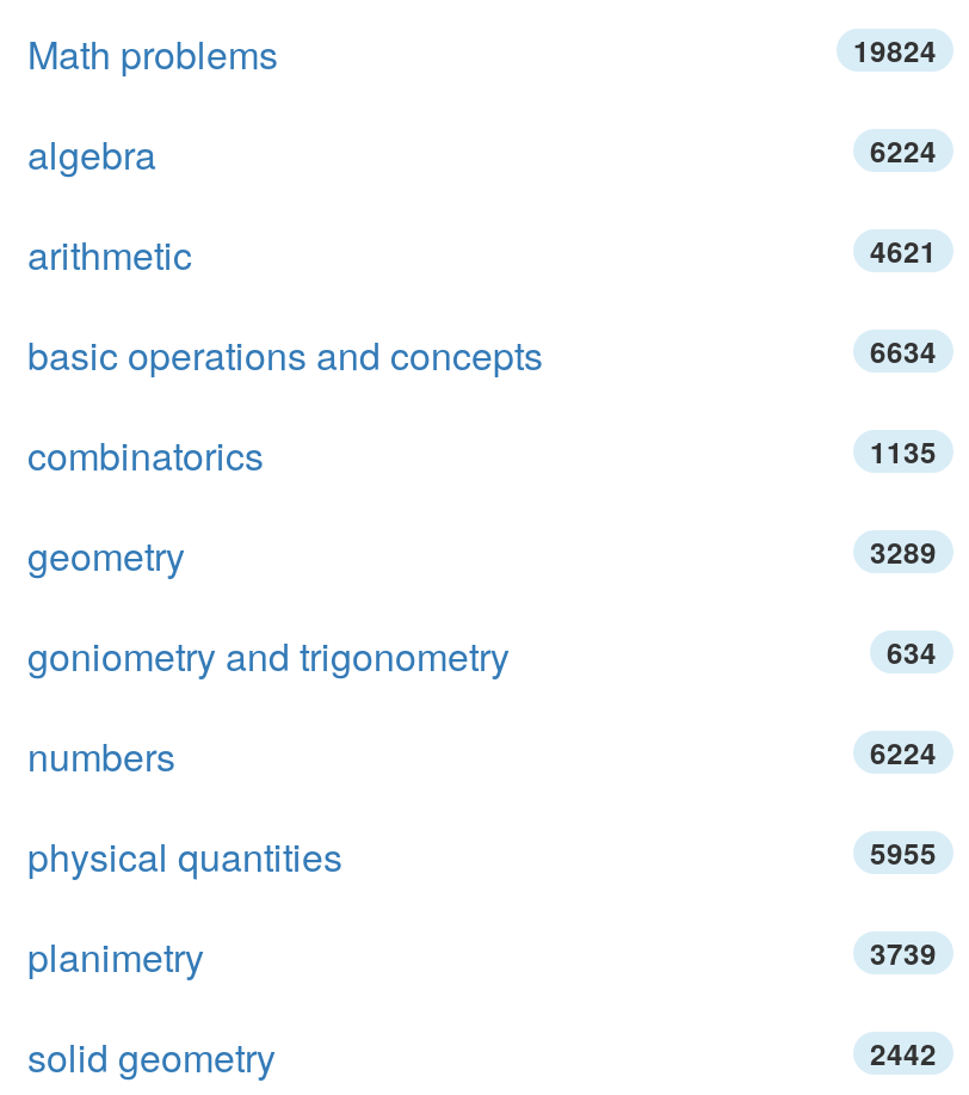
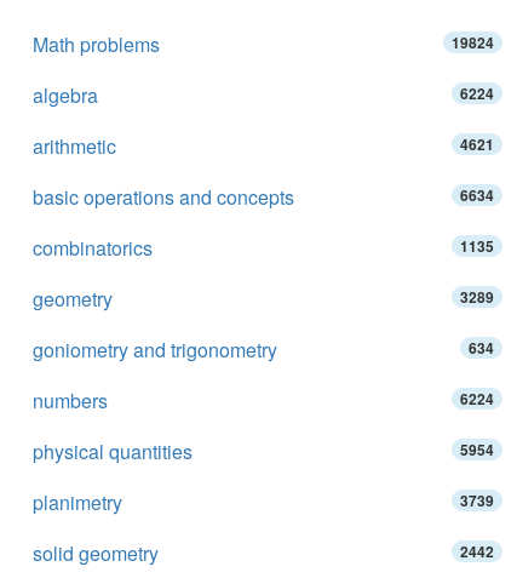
- 5955
+ 5954
